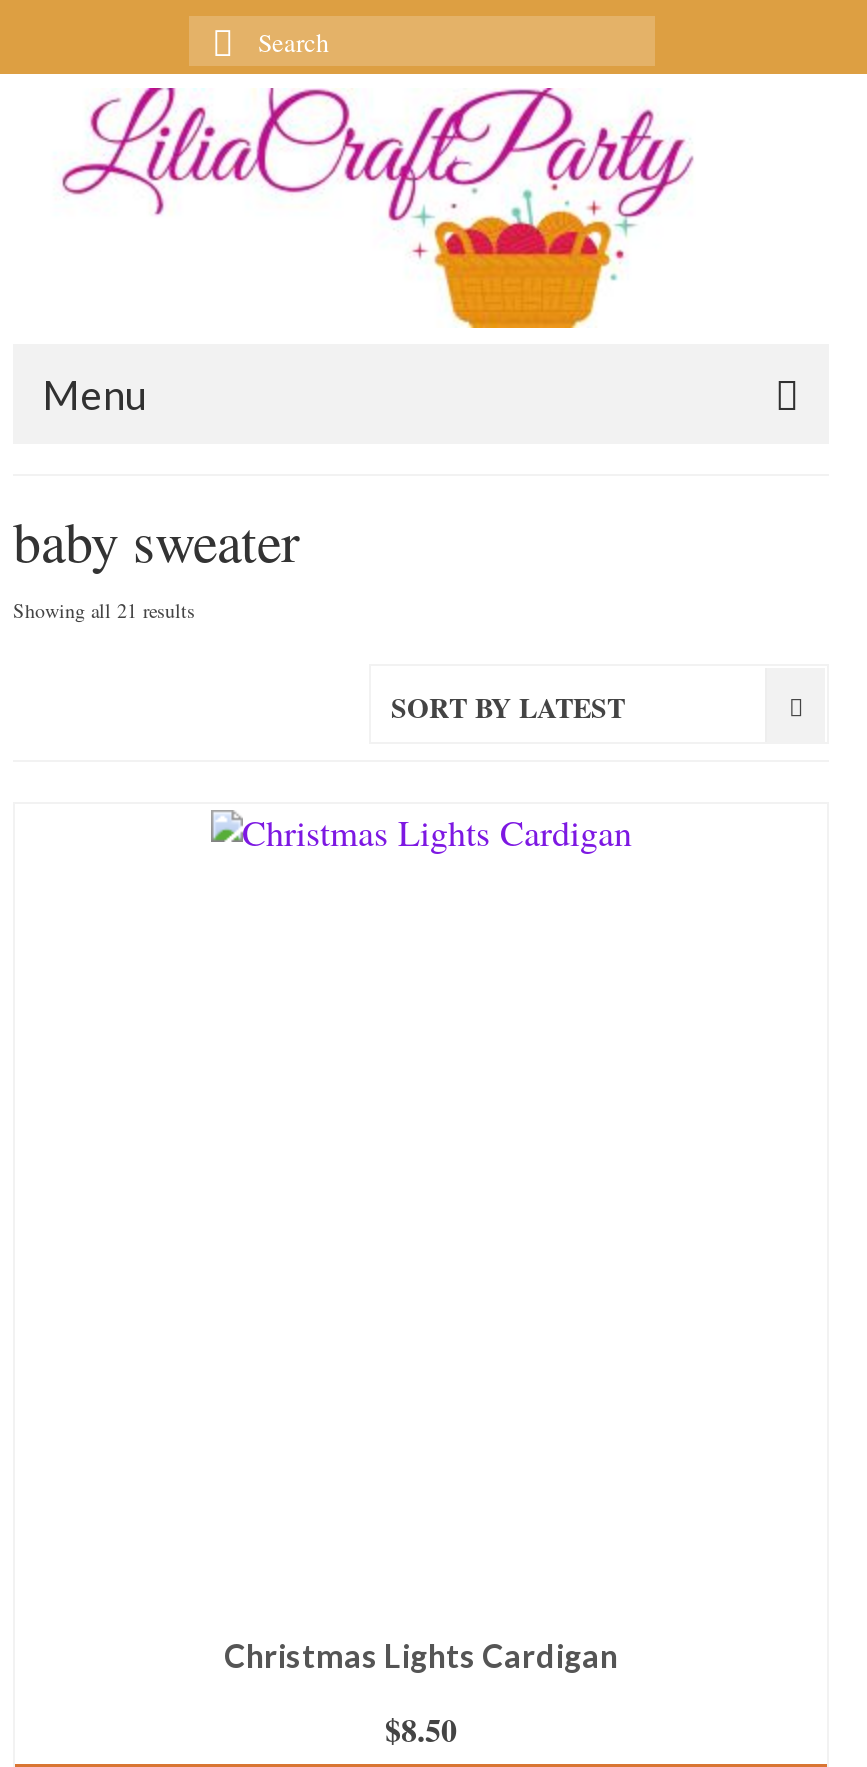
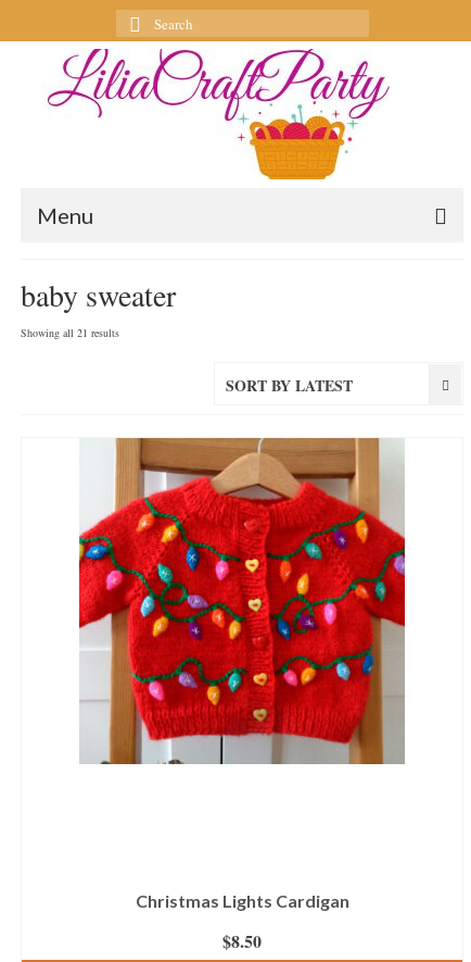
+ [image]
